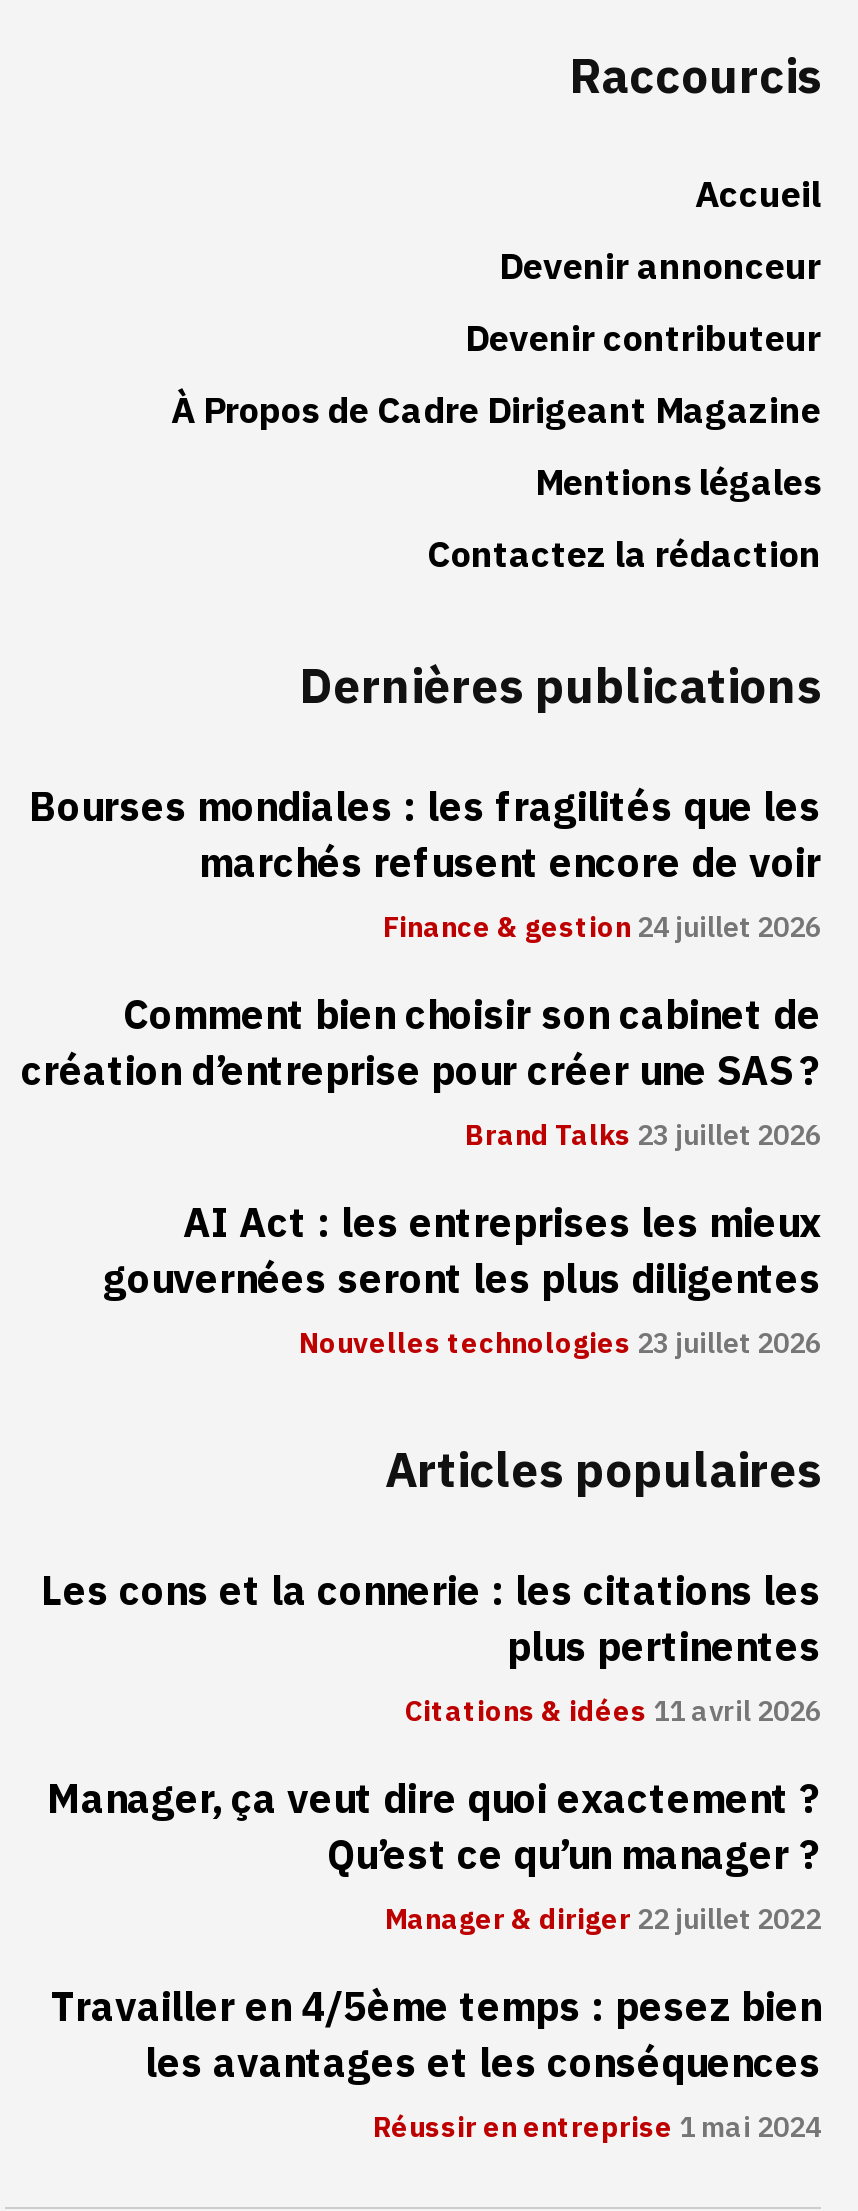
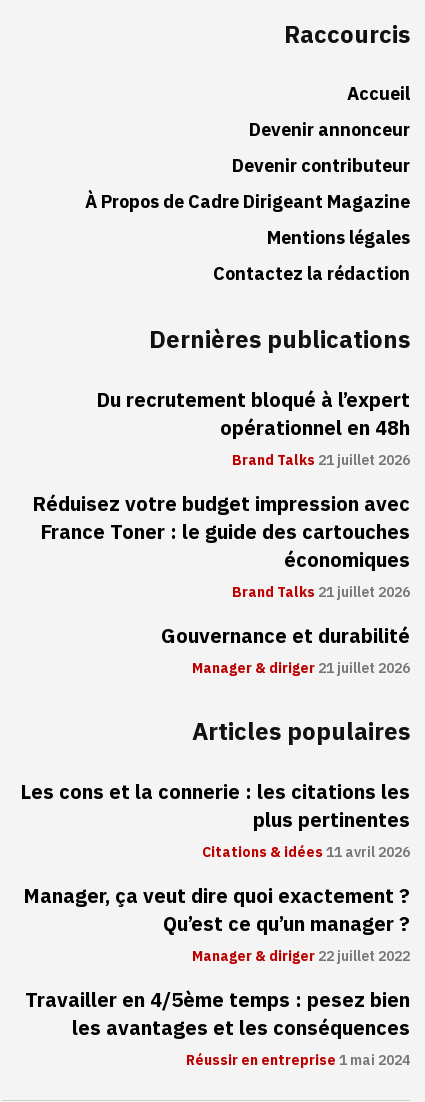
- Bourses mondiales : les fragilités que les
- marchés refusent encore de voir
- Finance & gestion 24 juillet 2026
+ Du recrutement bloqué à l’expert
+ opérationnel en 48h
+ Brand Talks 21 juillet 2026

- Comment bien choisir son cabinet de
- création d’entreprise pour créer une SAS ?
- Brand Talks 23 juillet 2026
+ Réduisez votre budget impression avec
+ France Toner : le guide des cartouches
+ économiques
+ Brand Talks 21 juillet 2026

- AI Act : les entreprises les mieux
- gouvernées seront les plus diligentes
- Nouvelles technologies 23 juillet 2026
+ Gouvernance et durabilité
+ Manager & diriger 21 juillet 2026
